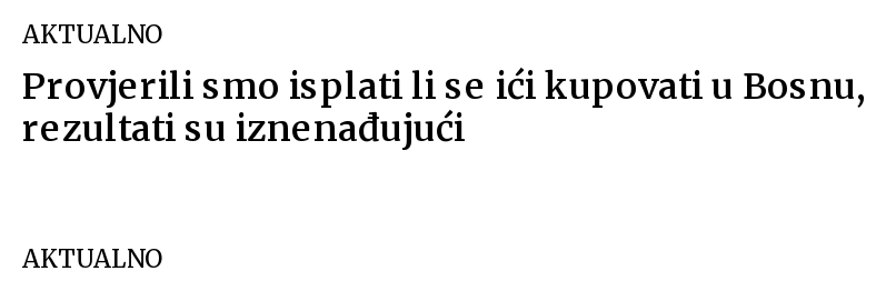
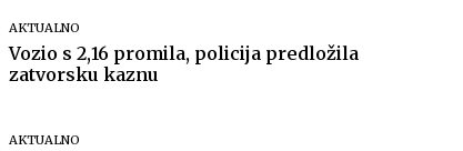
- Provjerili smo isplati li se ići kupovati u Bosnu,
- rezultati su iznenađujući
+ Vozio s 2,16 promila, policija predložila
+ zatvorsku kaznu
